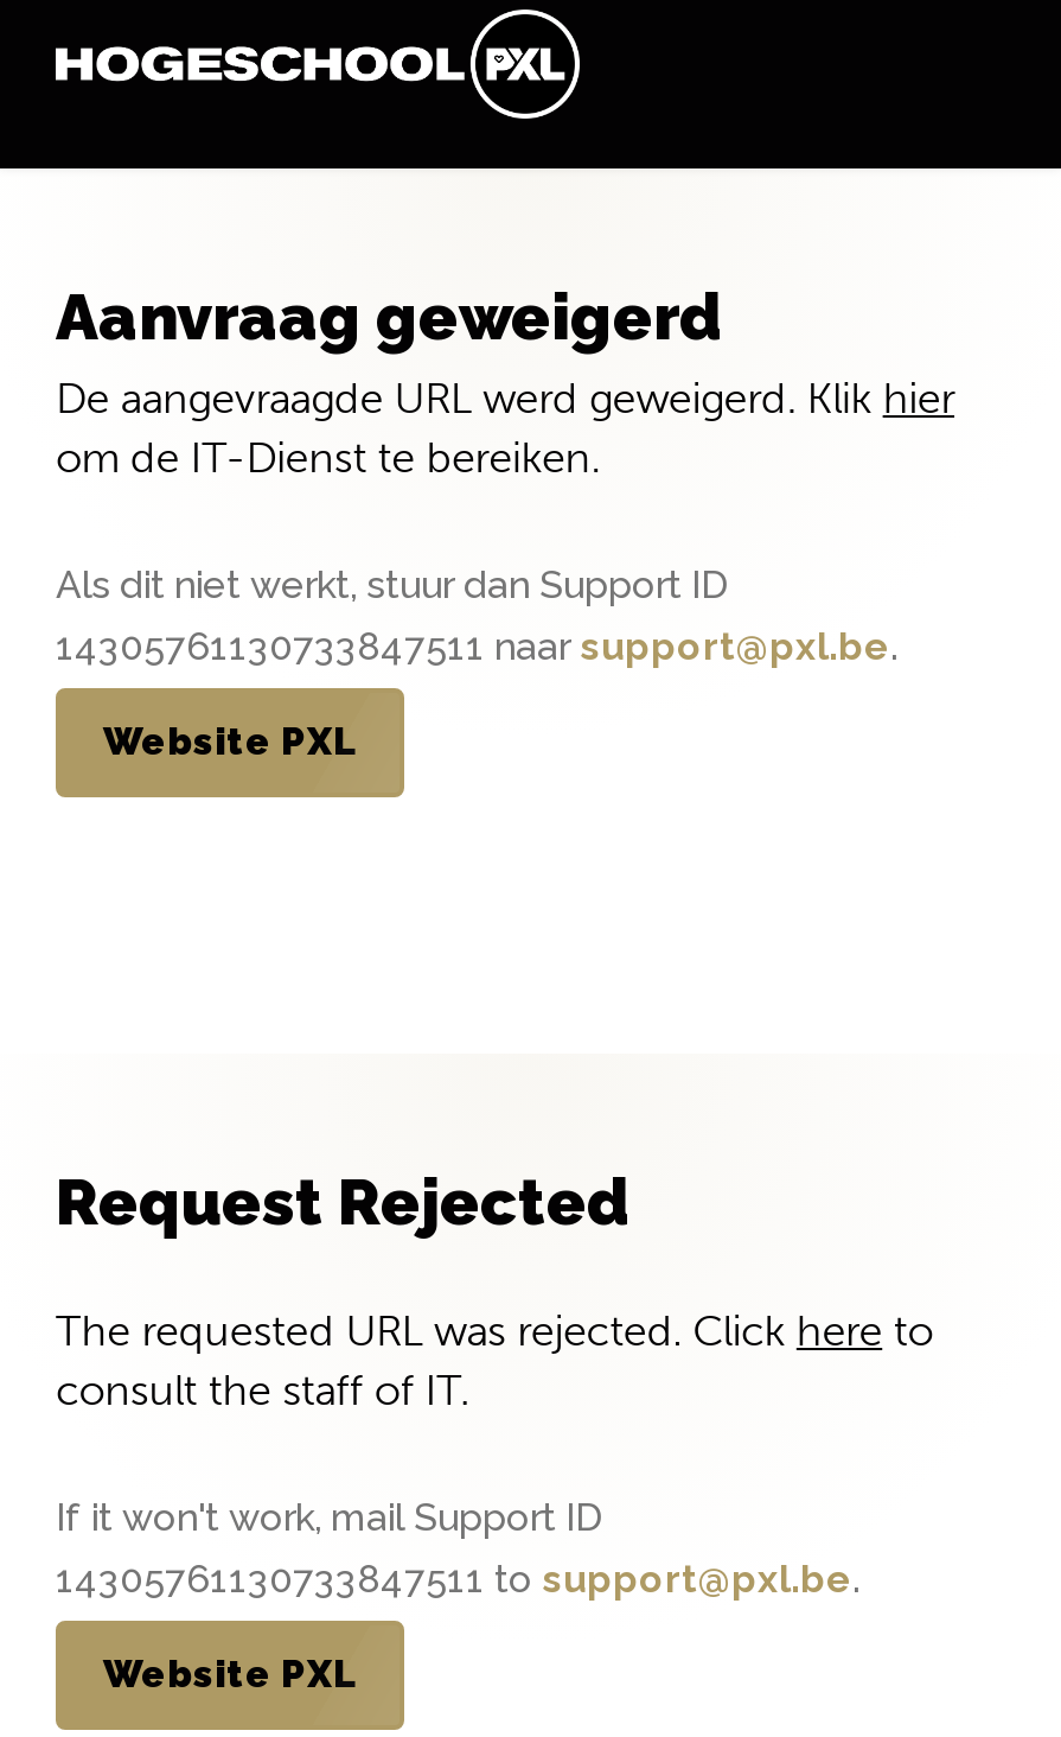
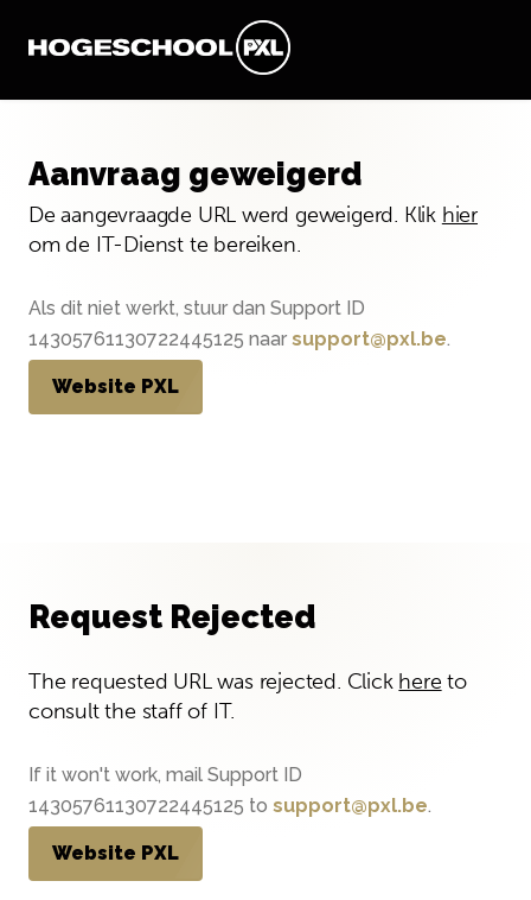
- 14305761130733847511 naar support@pxl.be.
+ 14305761130722445125 naar support@pxl.be.

- 14305761130733847511 to support@pxl.be.
+ 14305761130722445125 to support@pxl.be.
